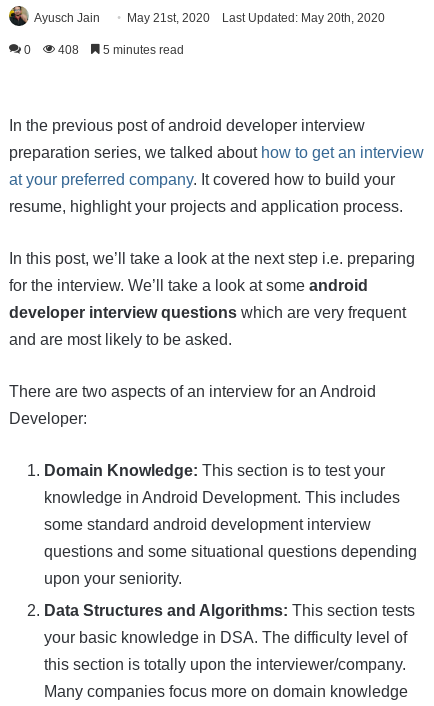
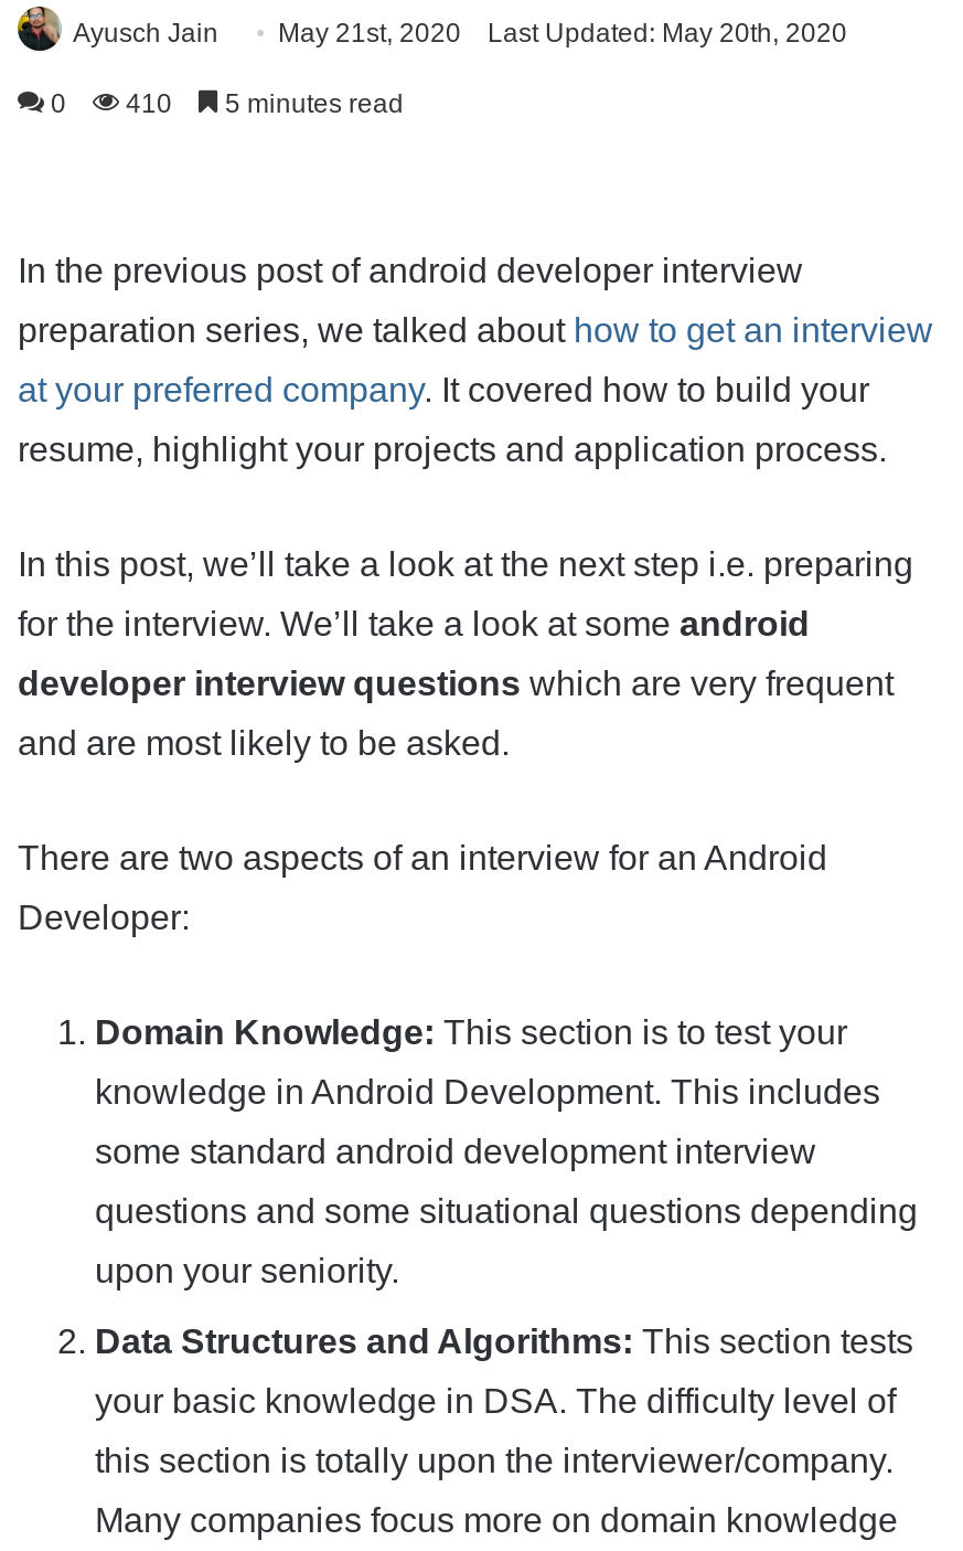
- 0 408 5 minutes read
+ 0 410 5 minutes read
